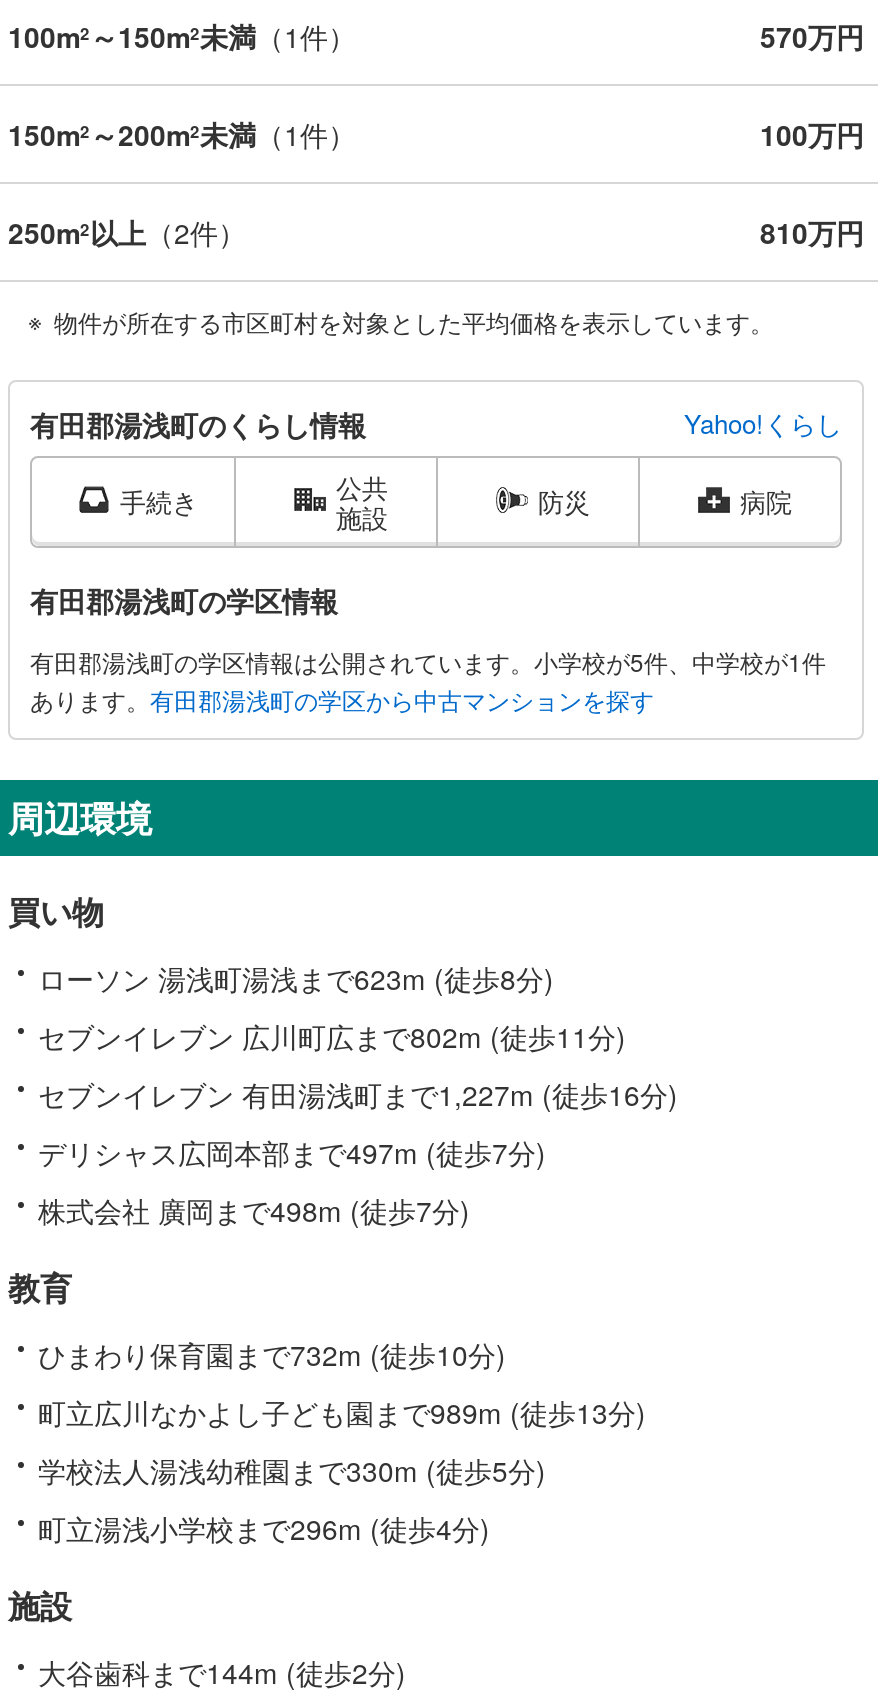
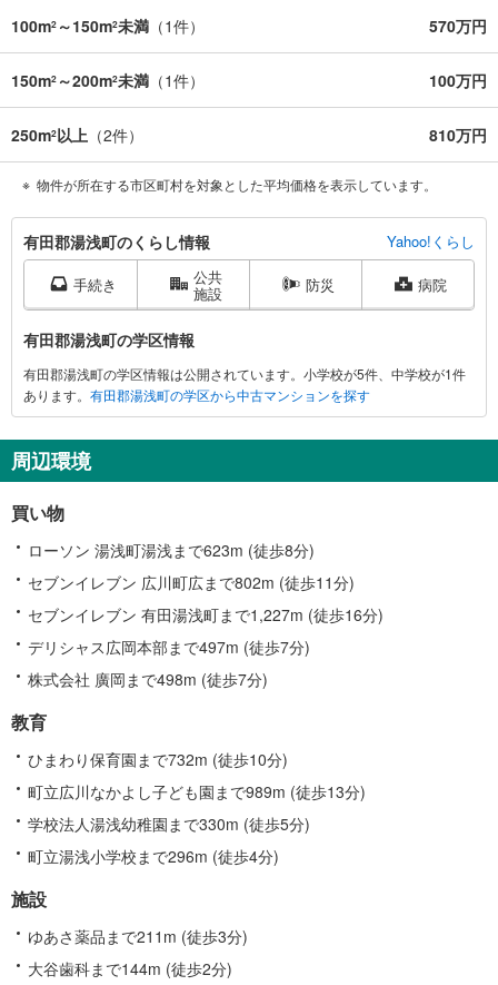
+ ゆあさ薬品まで211m (徒歩3分)
